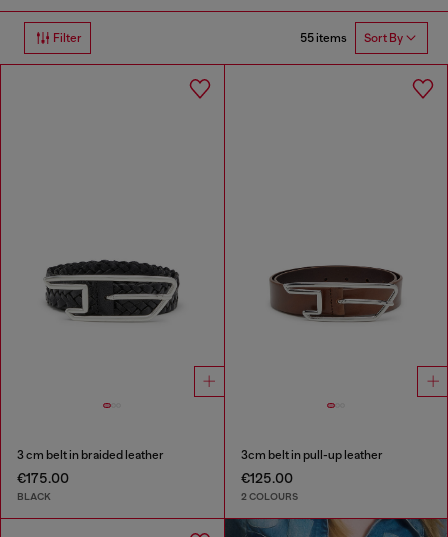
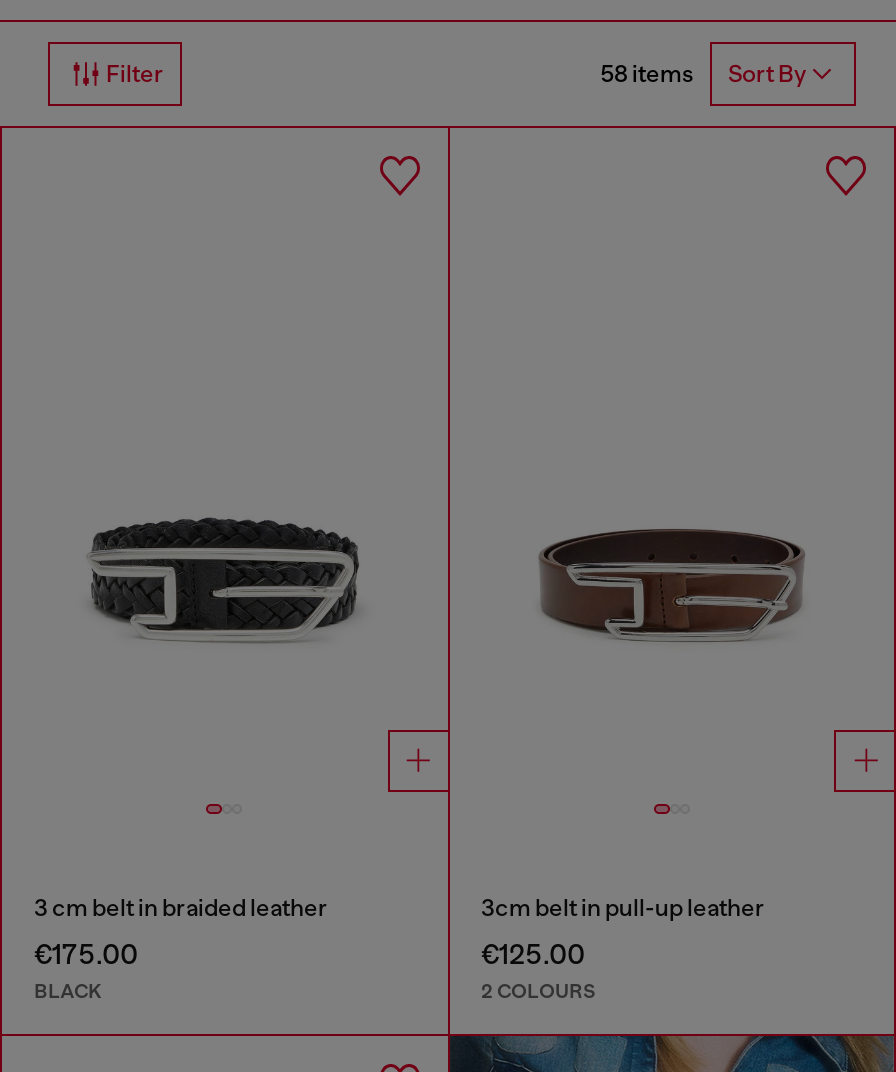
- 55 items Sort By
+ 58 items Sort By
